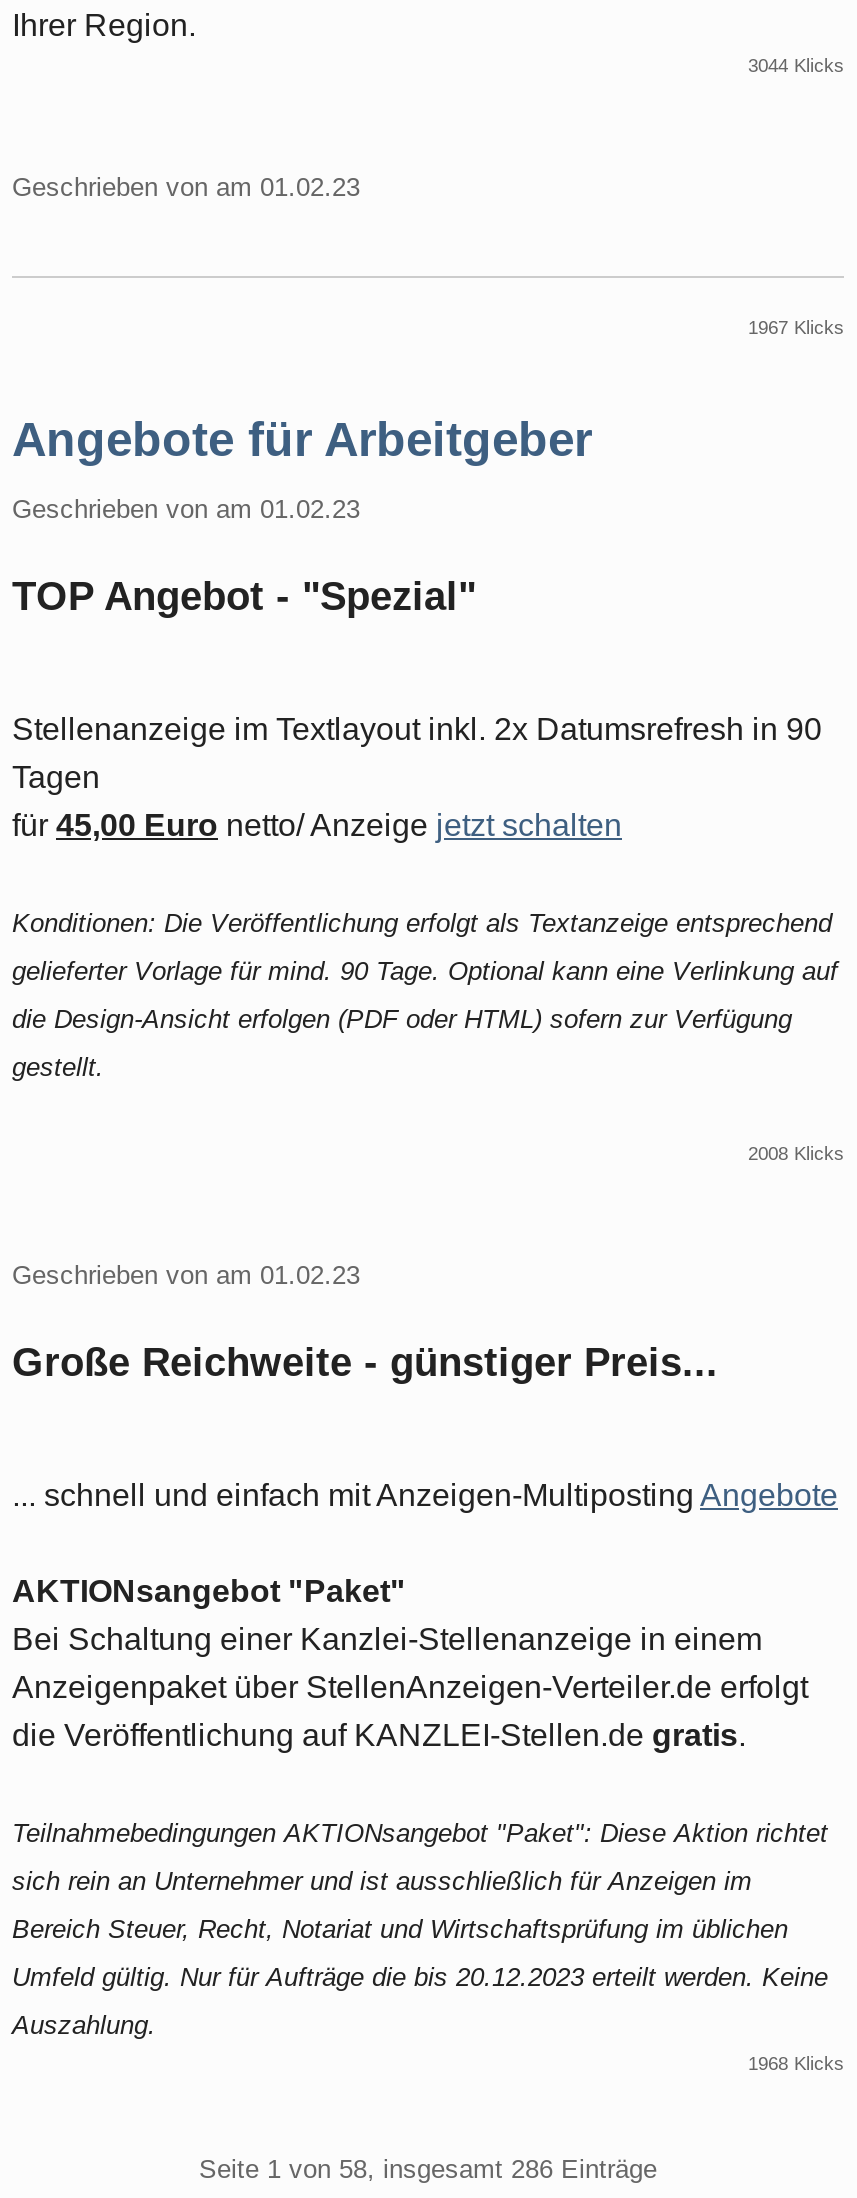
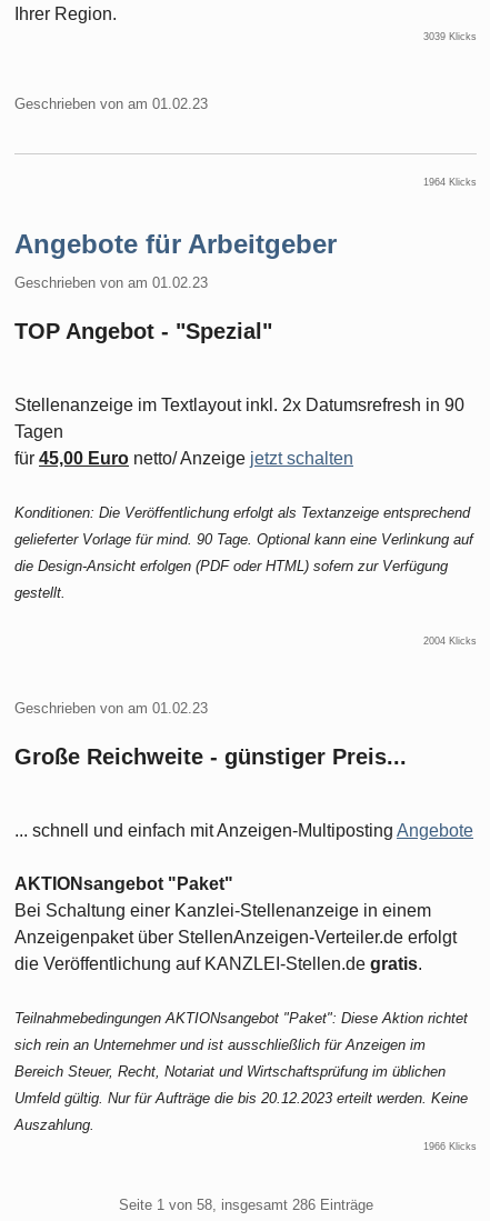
- 3044 Klicks
+ 3039 Klicks

- 1967 Klicks
+ 1964 Klicks

- 2008 Klicks
+ 2004 Klicks

- 1968 Klicks
+ 1966 Klicks
